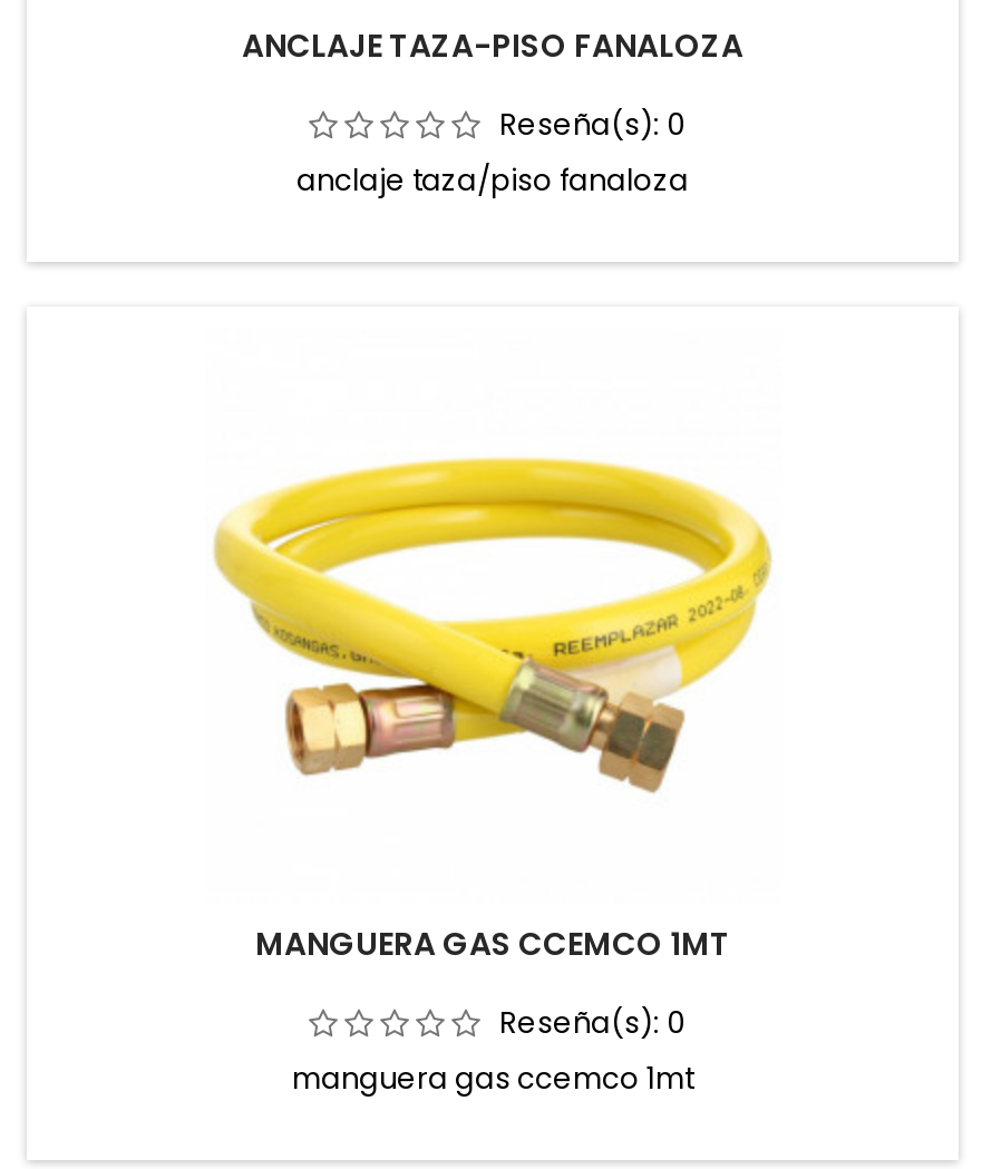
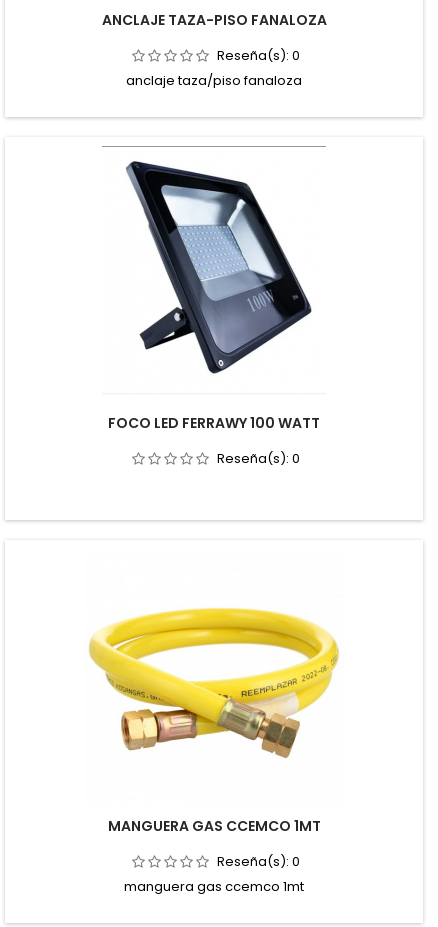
+ [image]
+ FOCO LED FERRAWY 100 WATT
+ Reseña(s): 0
